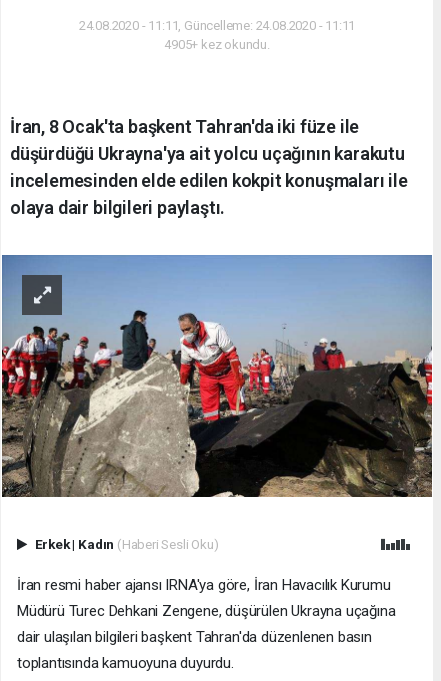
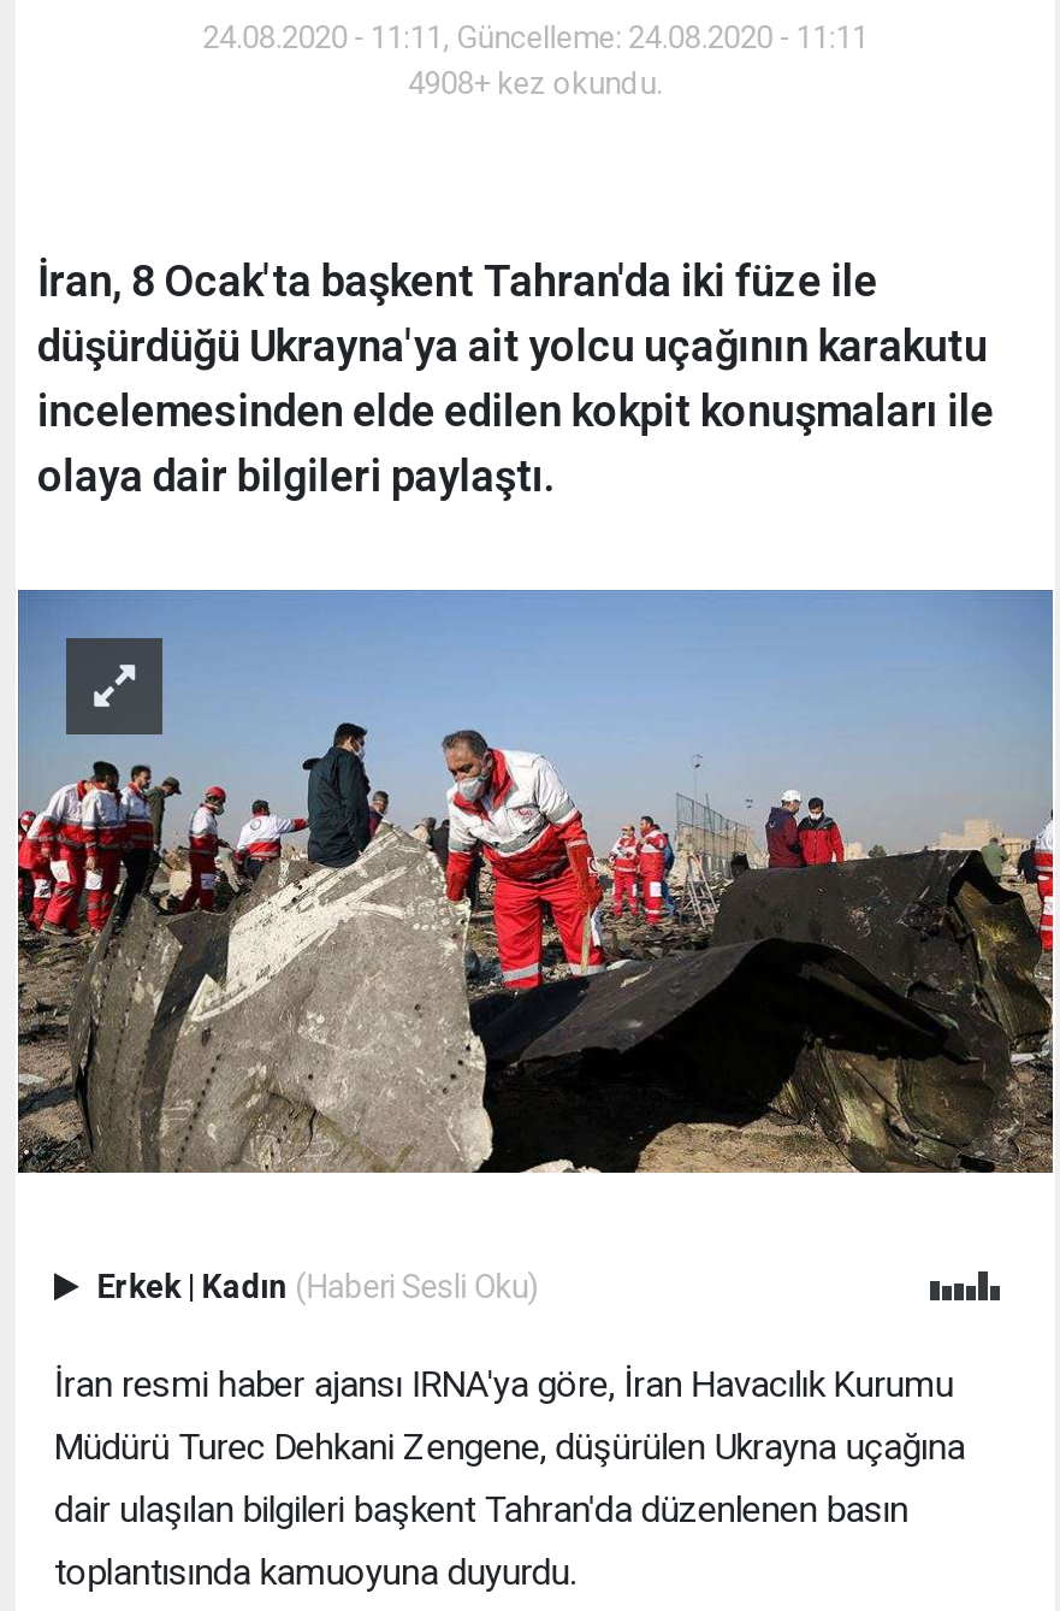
- 4905+ kez okundu.
+ 4908+ kez okundu.
